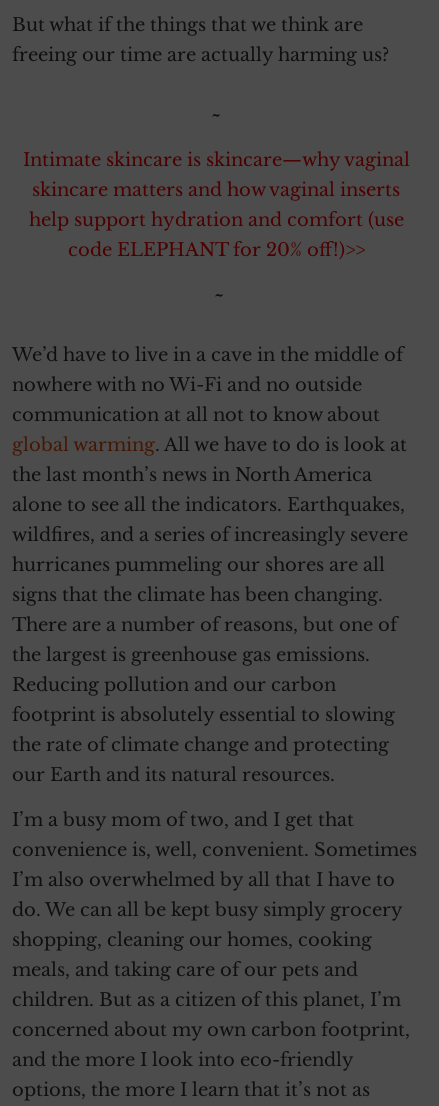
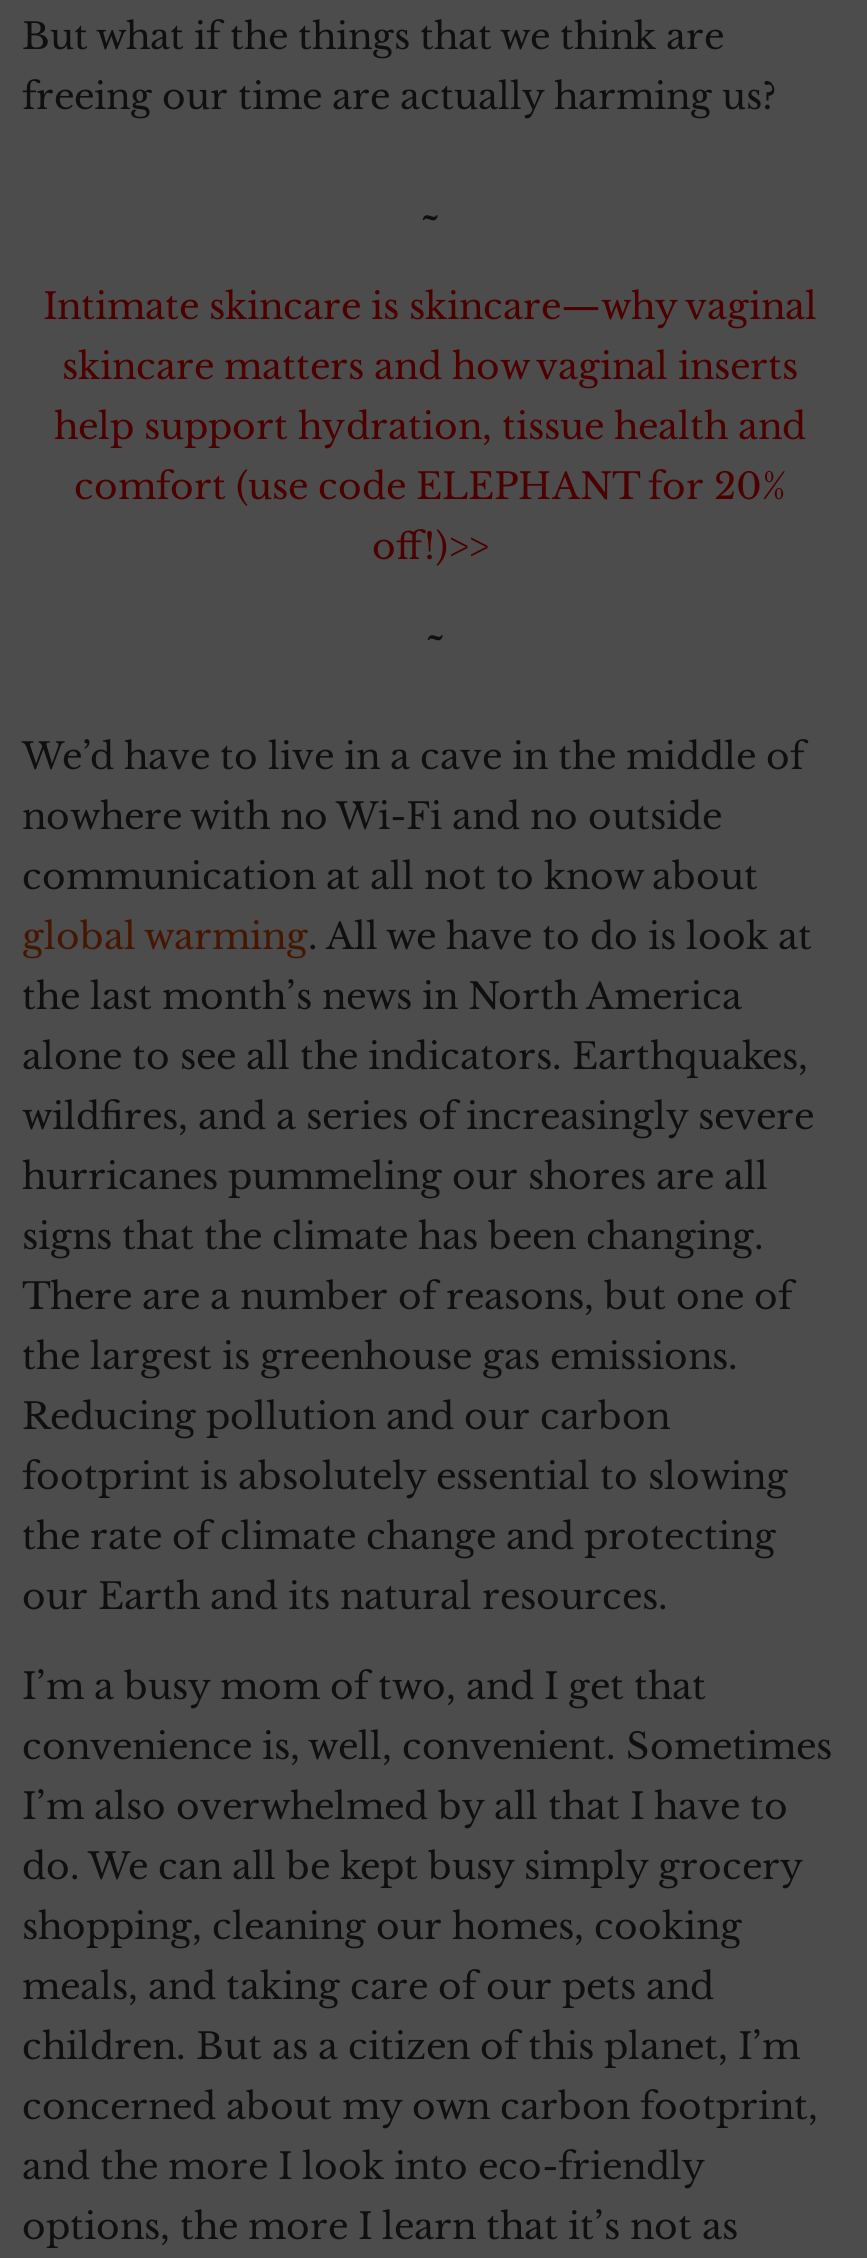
- help support hydration and comfort (use
- code ELEPHANT for 20% off!)>>
+ help support hydration, tissue health and
+ comfort (use code ELEPHANT for 20%
+ off!)>>
